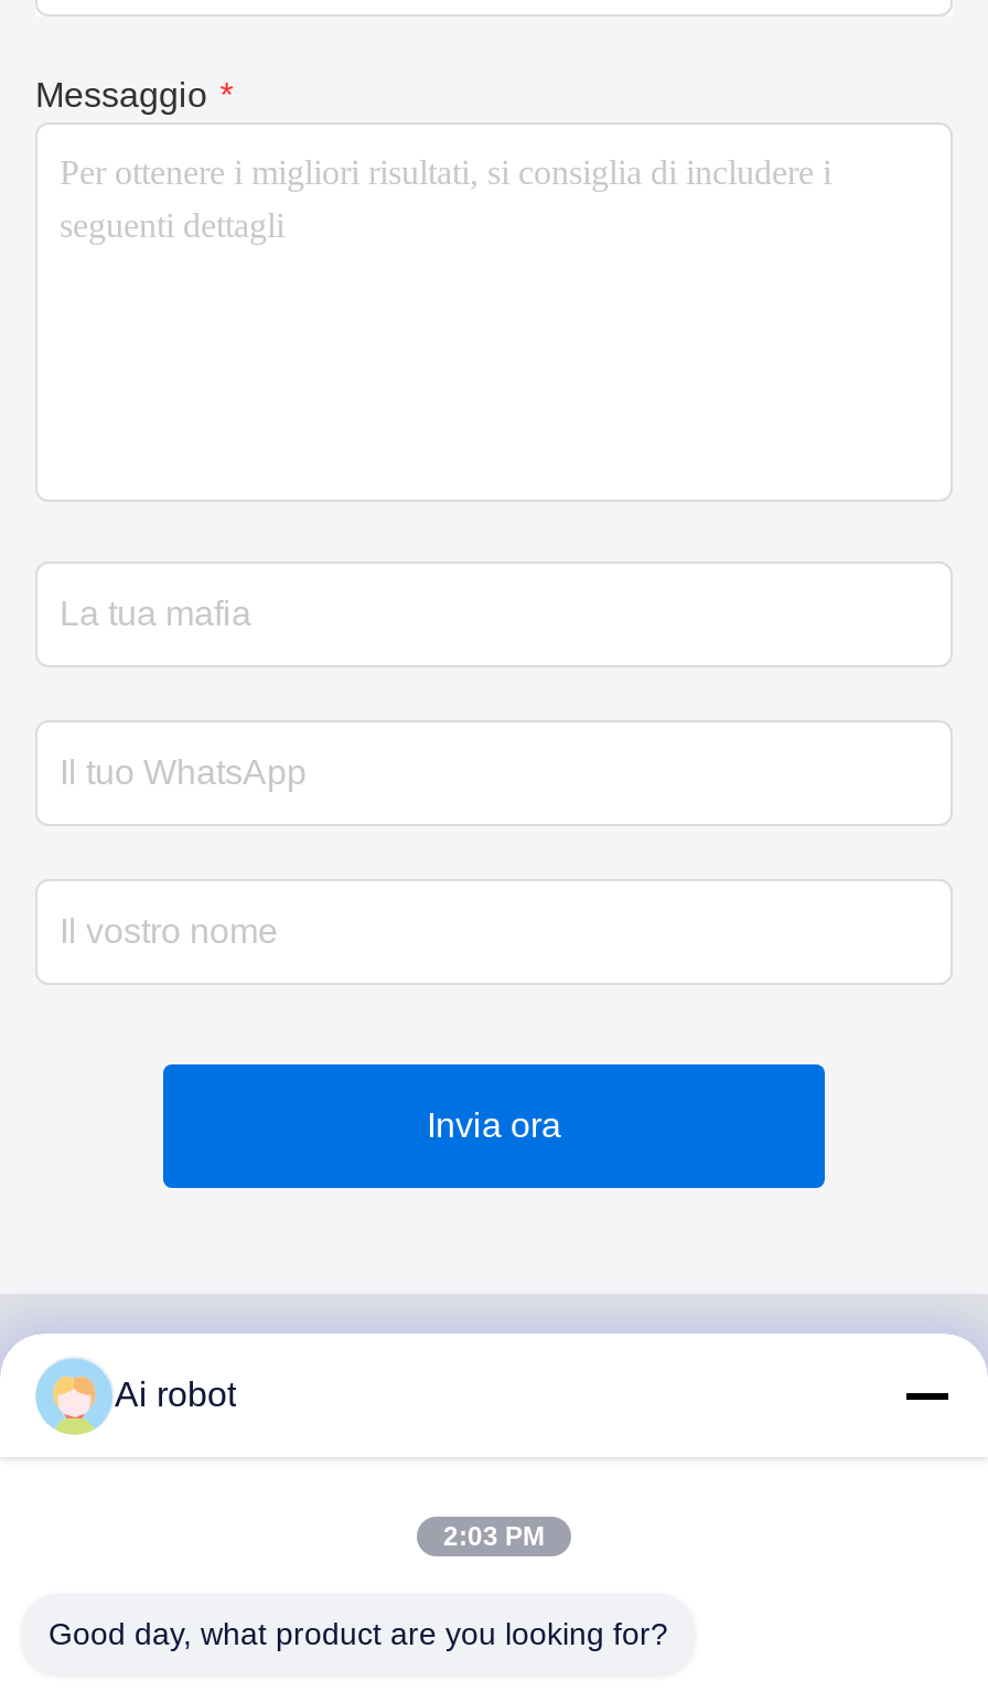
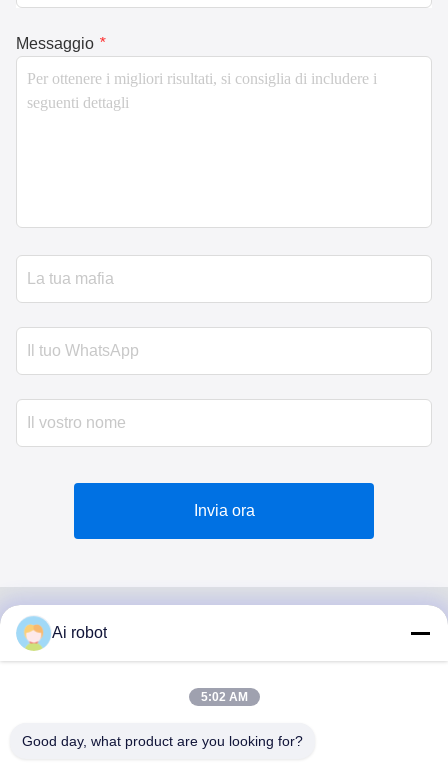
- 2:03 PM
+ 5:02 AM
